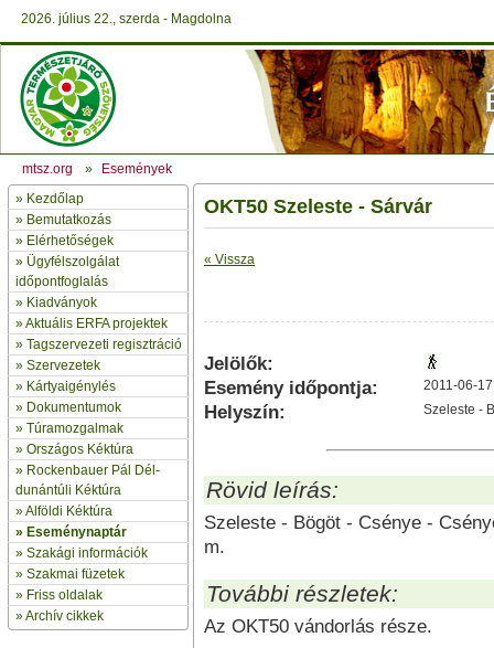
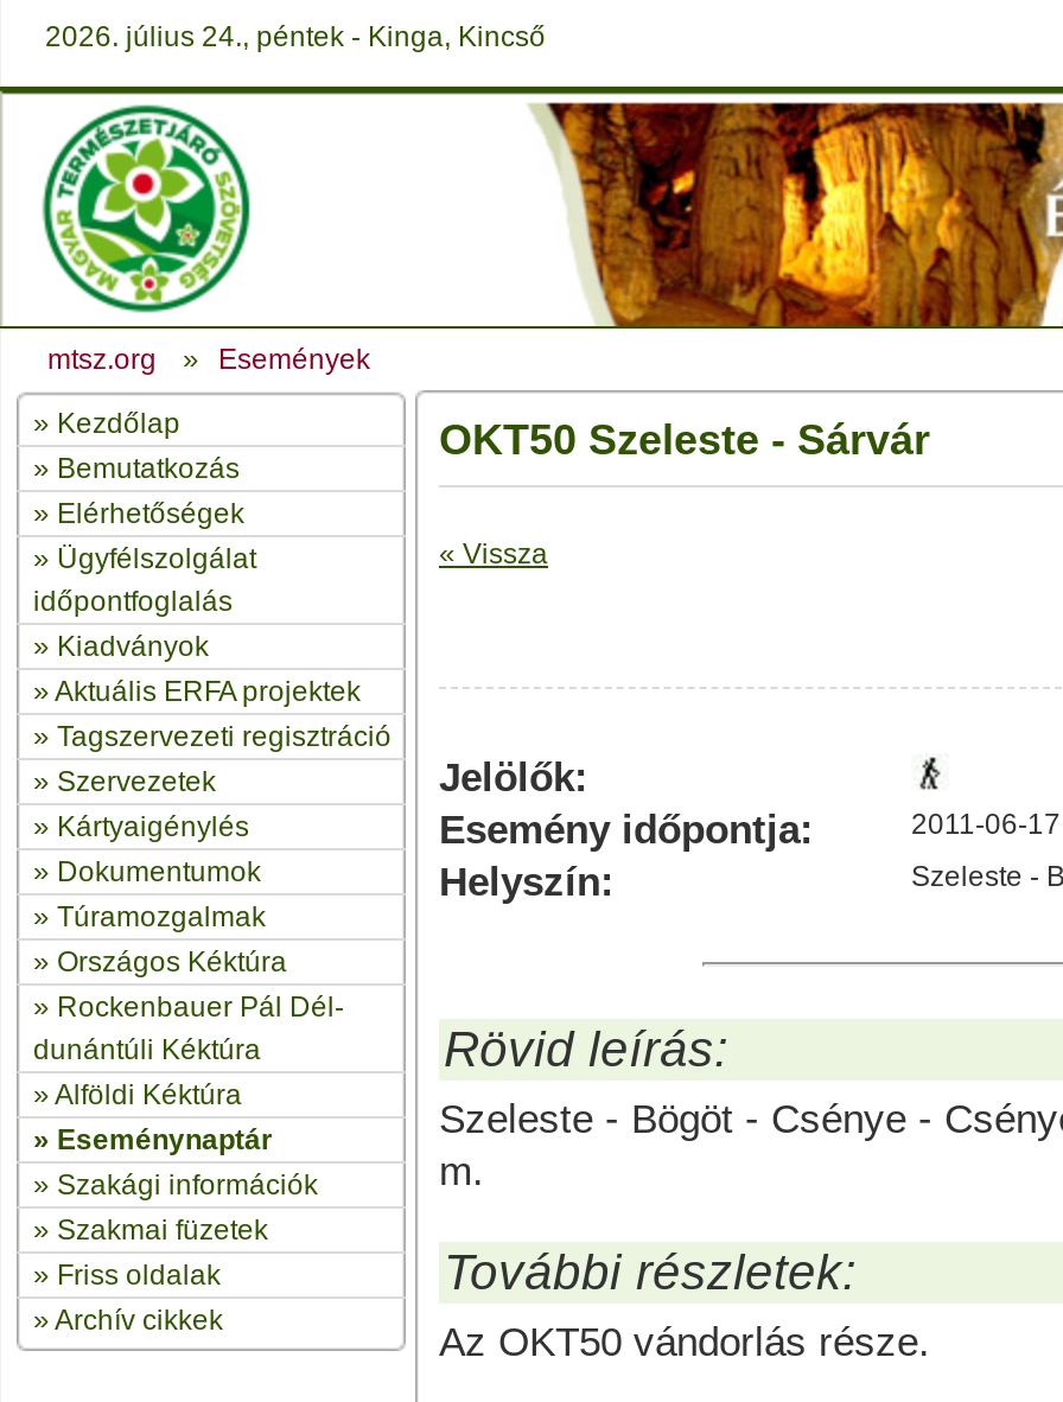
- 2026. július 22., szerda - Magdolna
+ 2026. július 24., péntek - Kinga, Kincső
